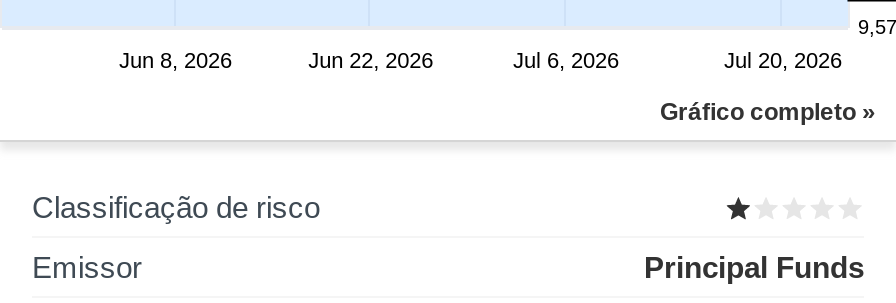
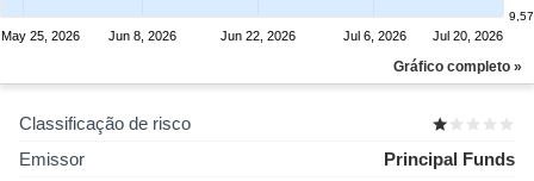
+ May 25, 2026
